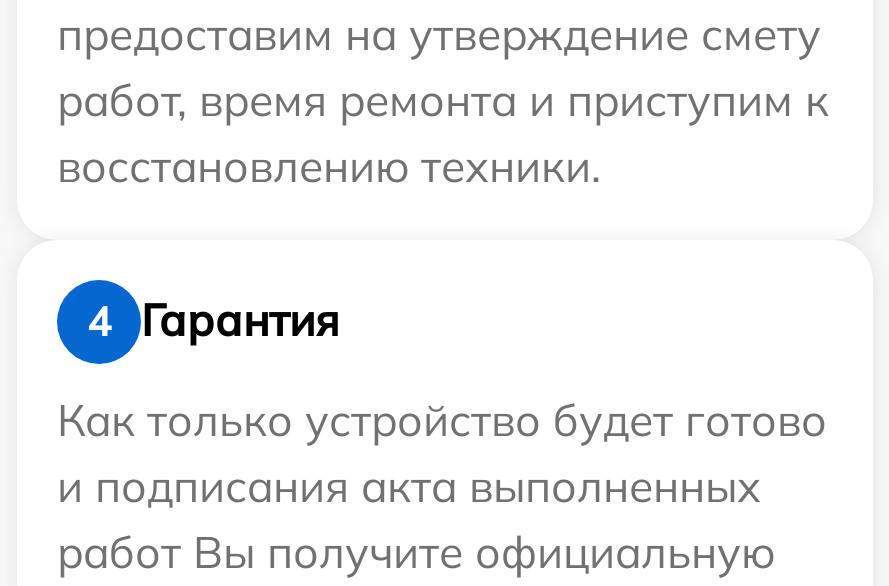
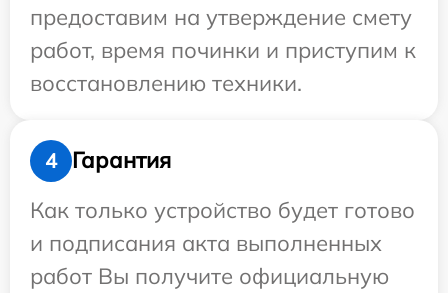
- работ, время ремонта и приступим к
+ работ, время починки и приступим к
